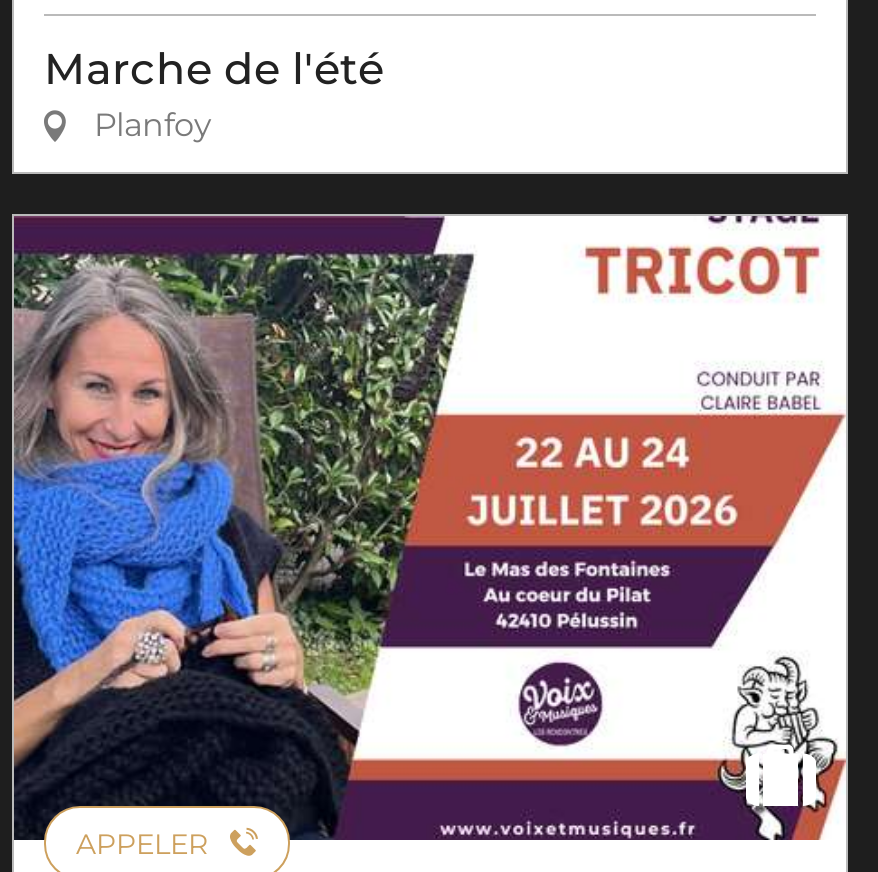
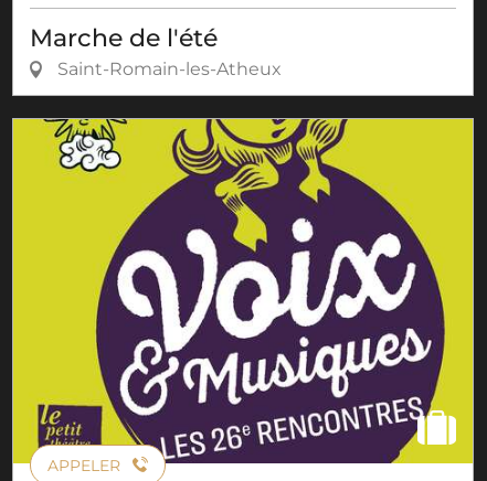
- Planfoy
+ Saint-Romain-les-Atheux

- [image]
+ [image]
